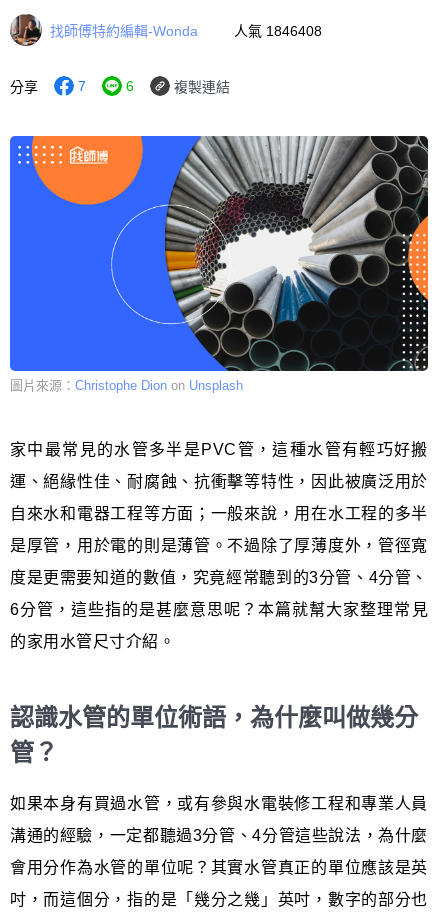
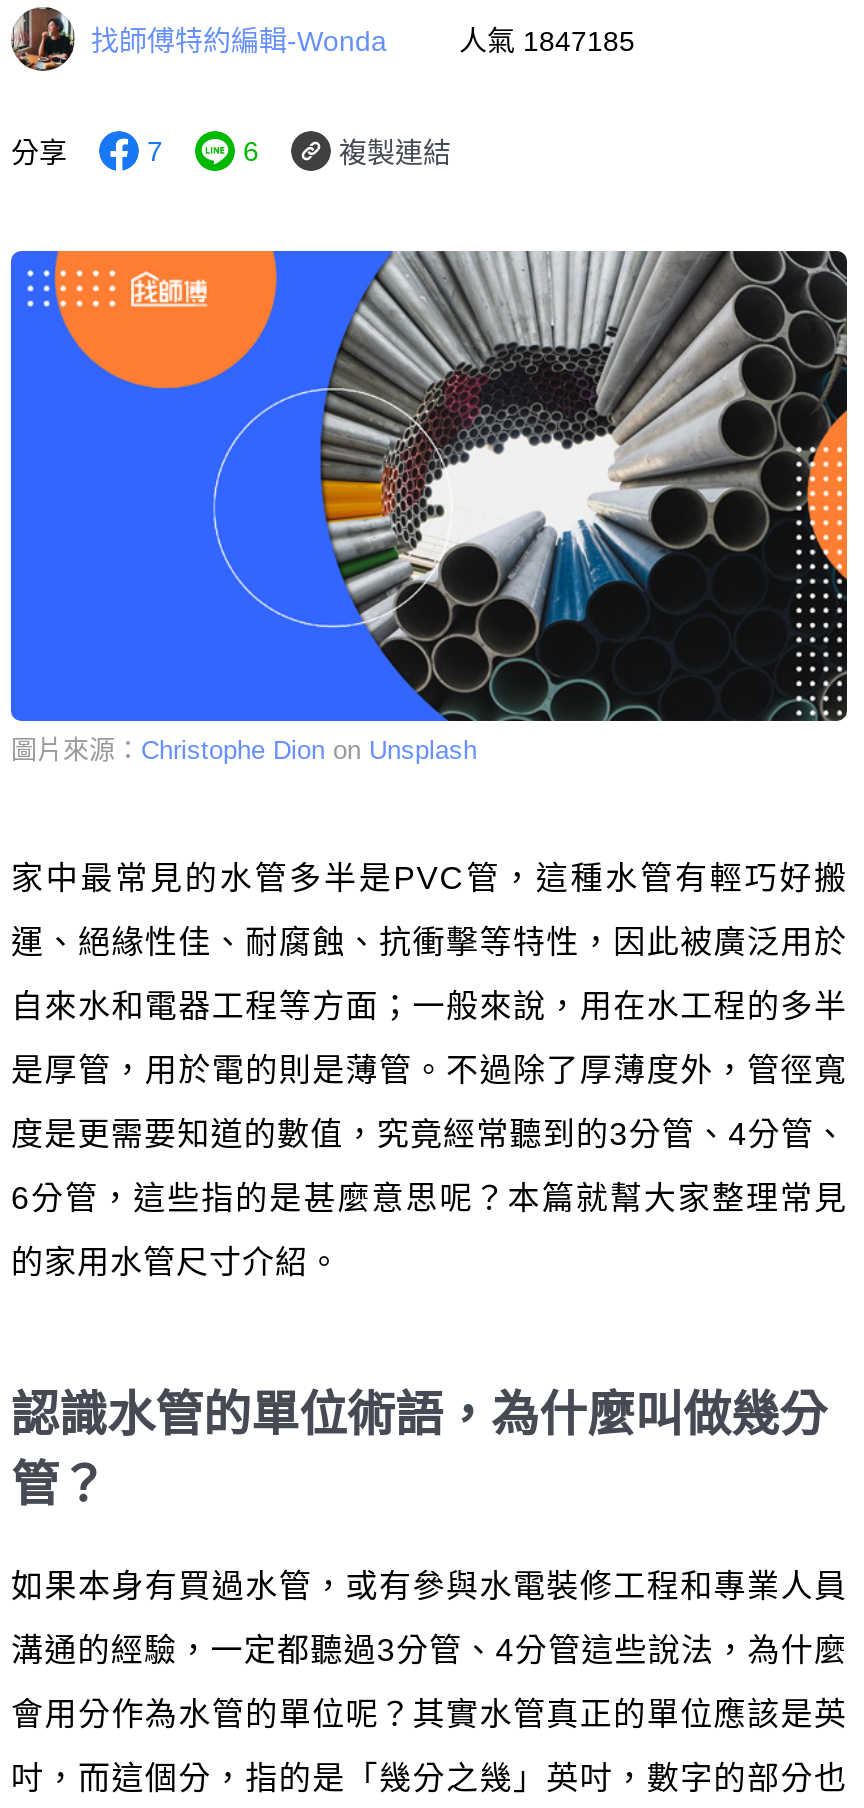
- 人氣 1846408
+ 人氣 1847185
